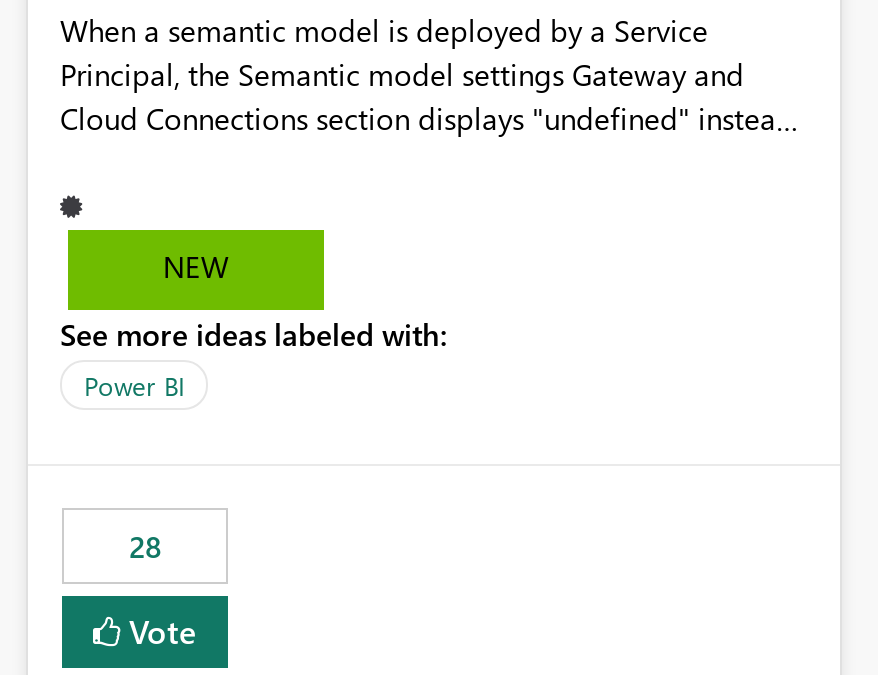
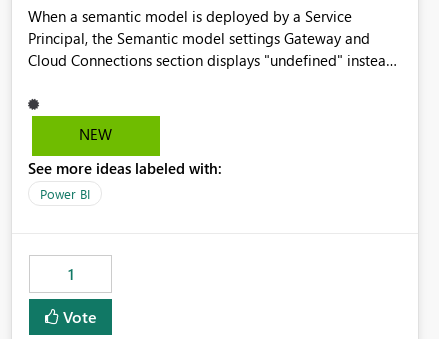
- 28
+ 1
